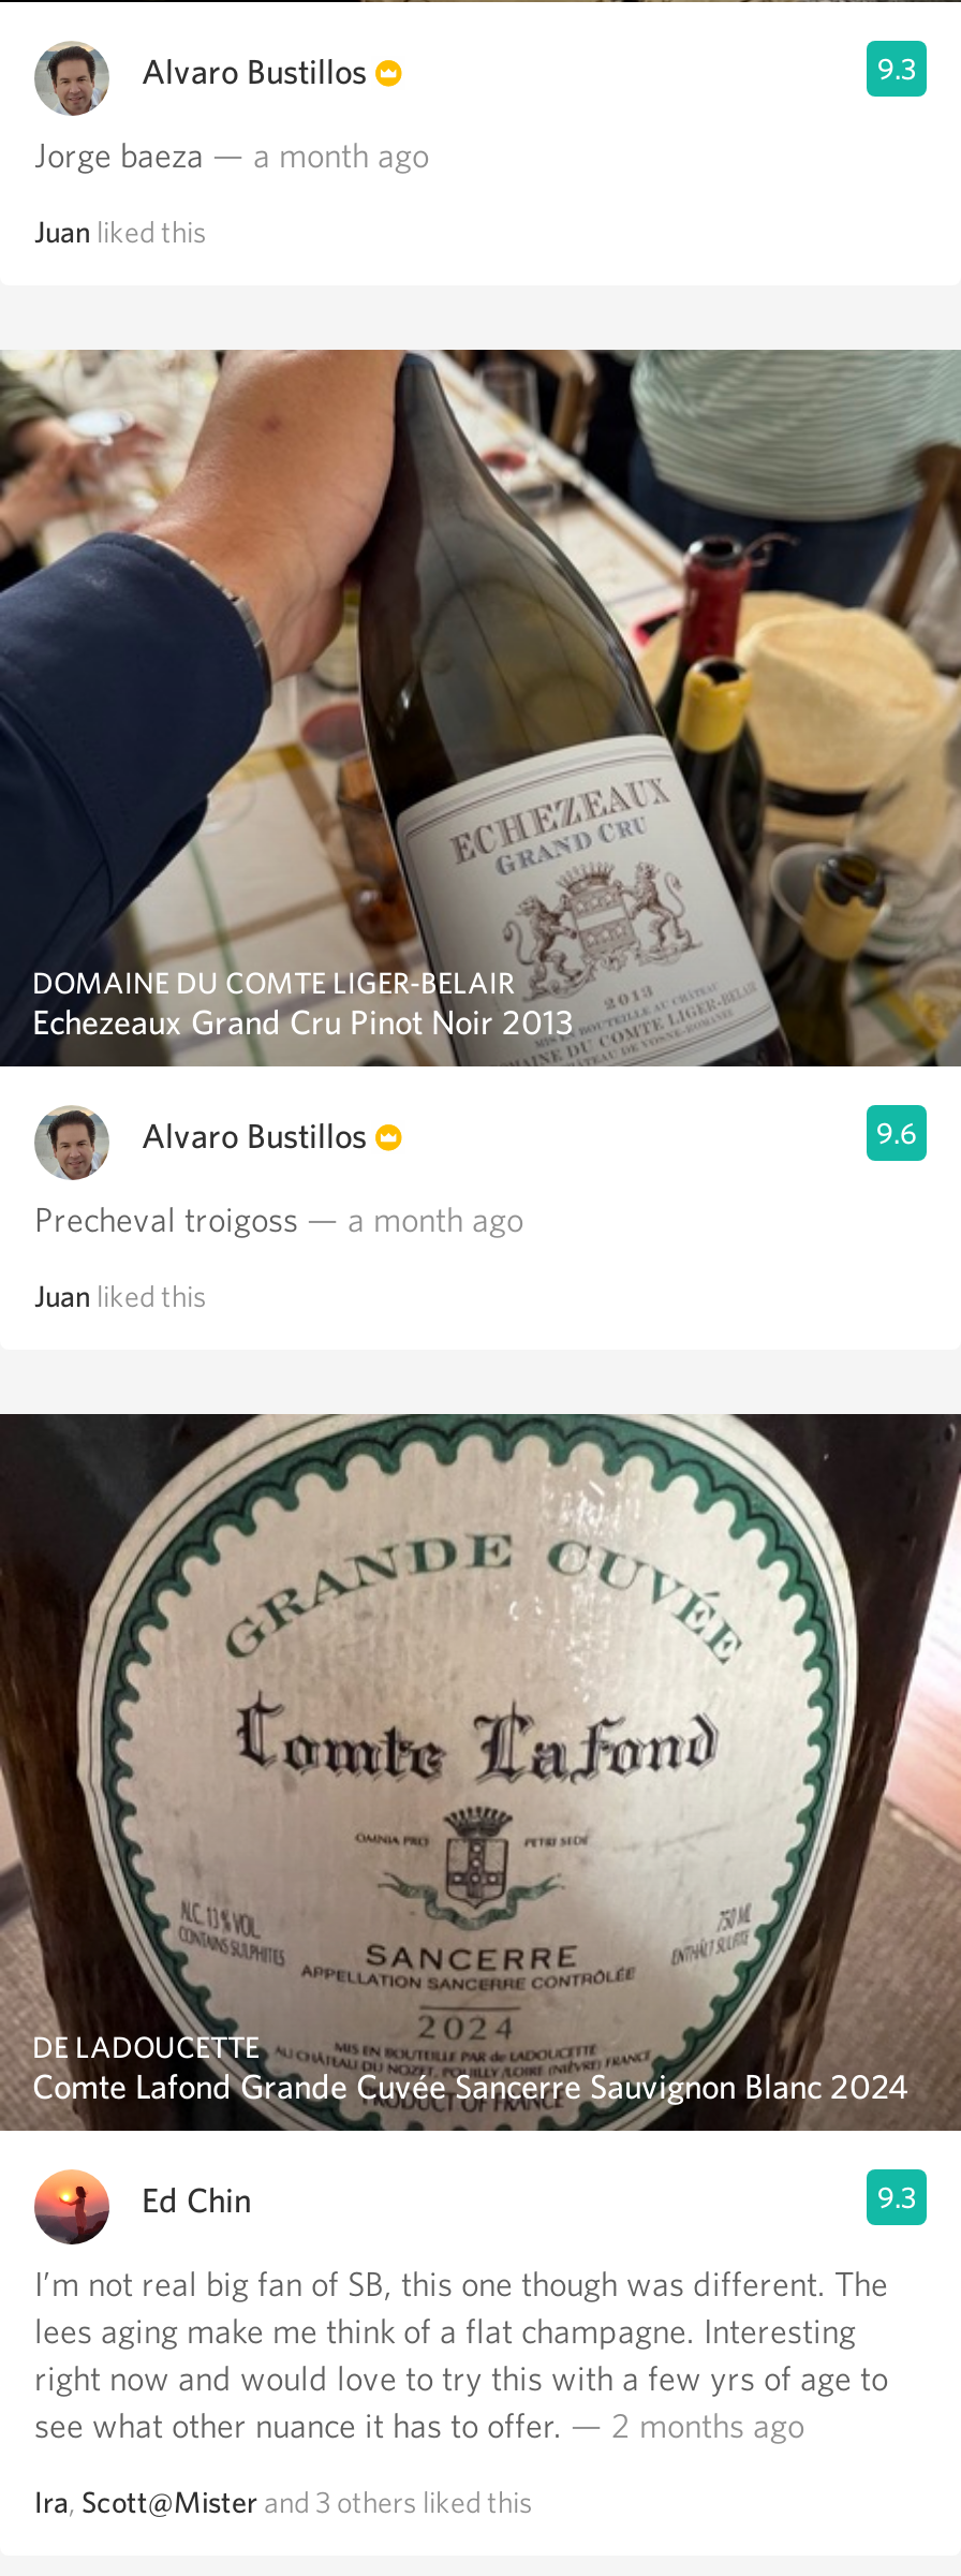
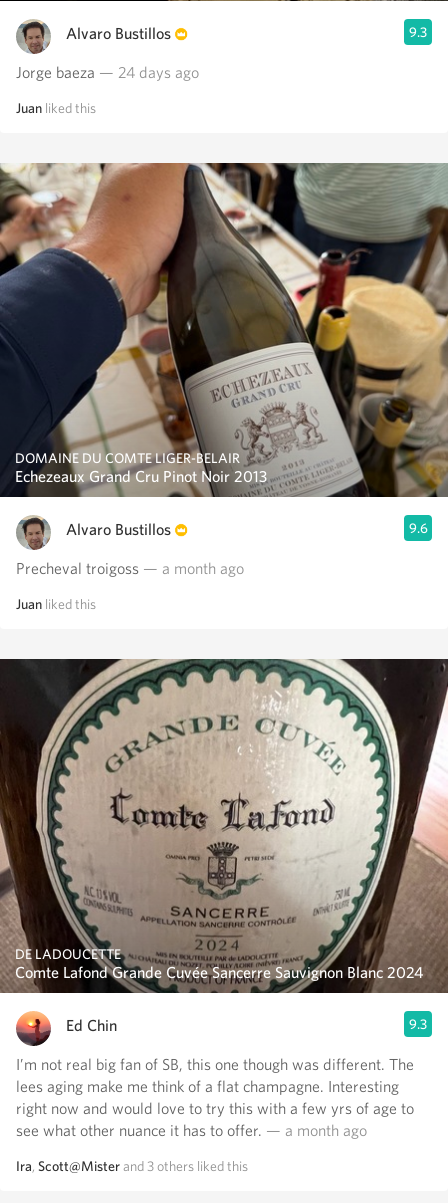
- Jorge baeza — a month ago
+ Jorge baeza — 24 days ago

- see what other nuance it has to offer. — 2 months ago
+ see what other nuance it has to offer. — a month ago
